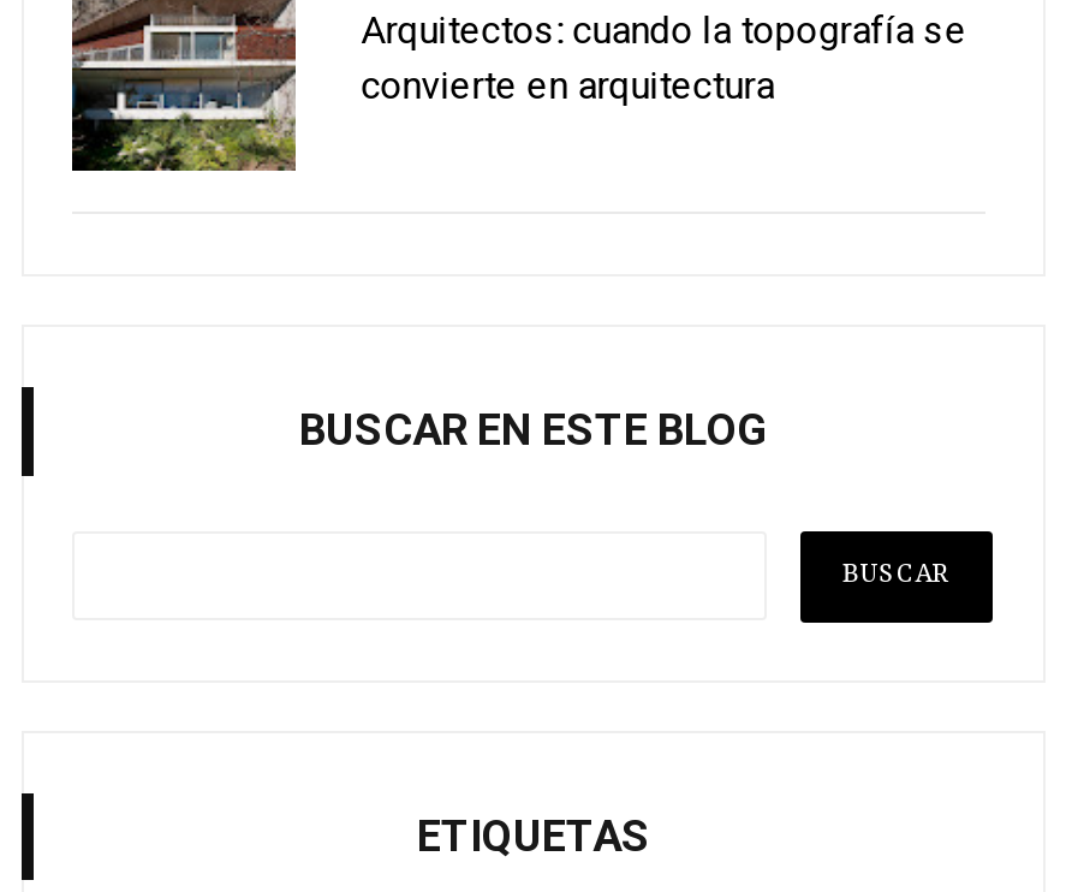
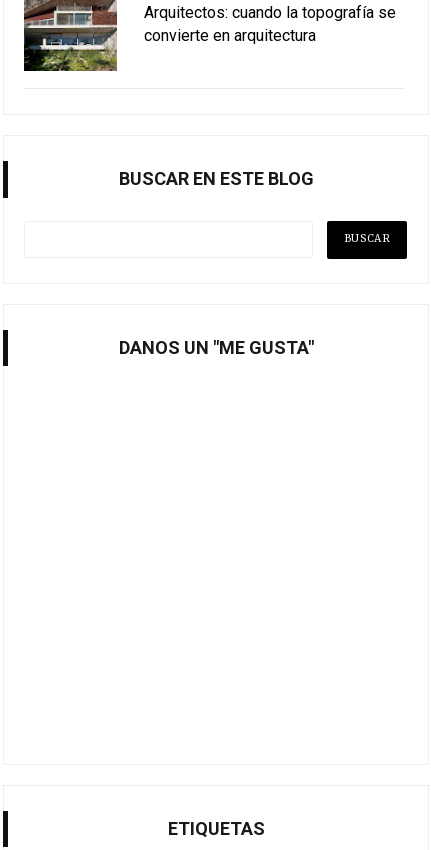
+ DANOS UN "ME GUSTA"
